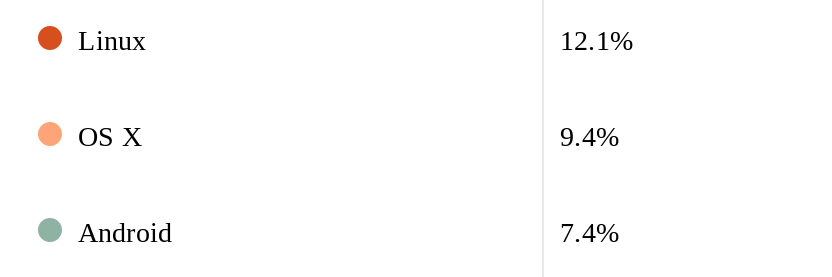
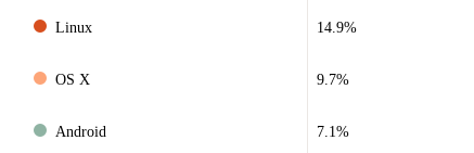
- 12.1%
+ 14.9%

- 9.4%
+ 9.7%

- 7.4%
+ 7.1%
